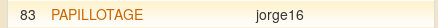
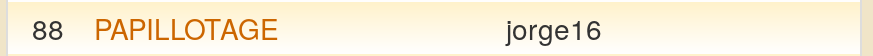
- 83 PAPILLOTAGE
+ 88 PAPILLOTAGE
